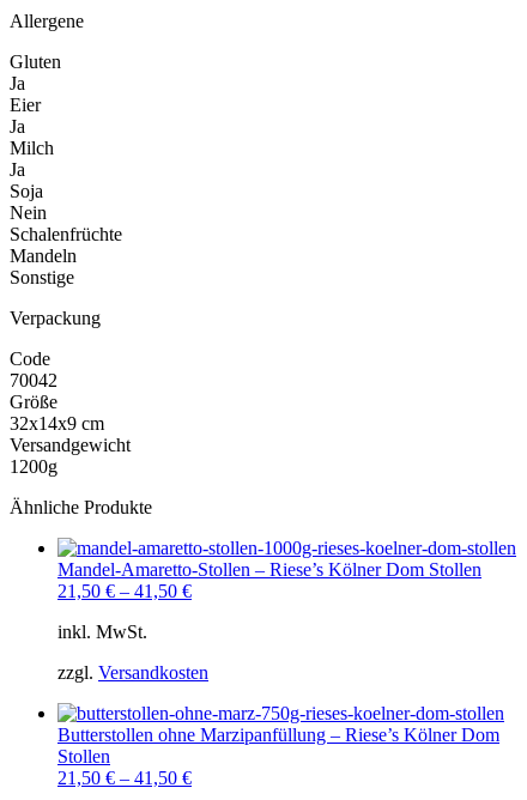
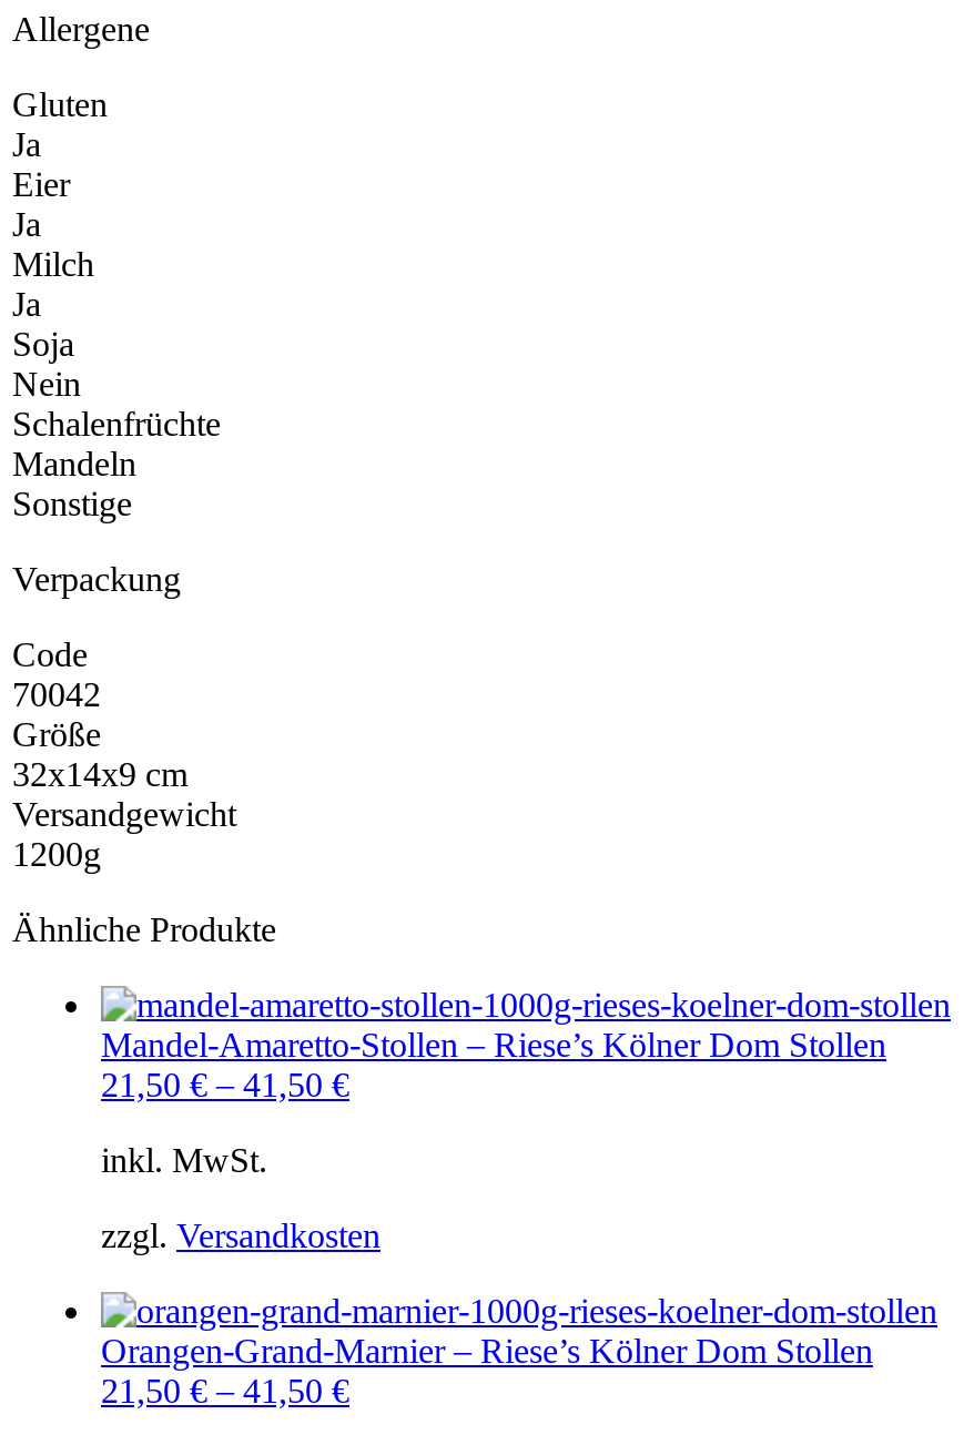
- Butterstollen ohne Marzipanfüllung – Riese’s Kölner Dom
- Stollen
+ Orangen-Grand-Marnier – Riese’s Kölner Dom Stollen
